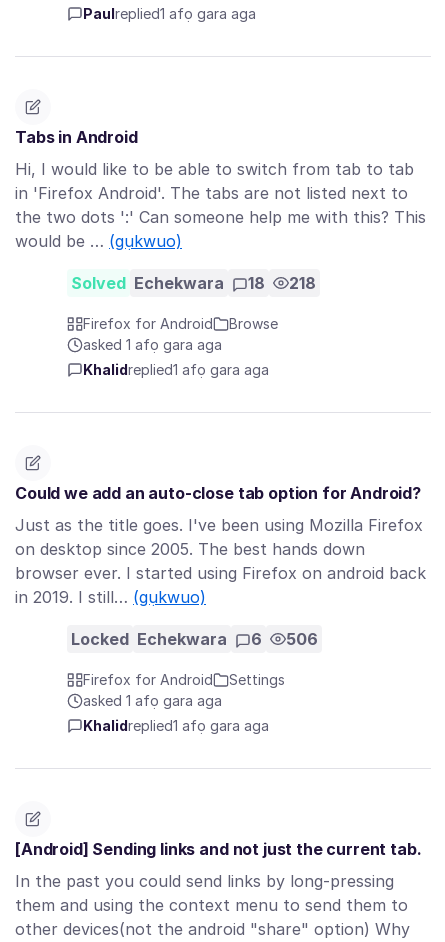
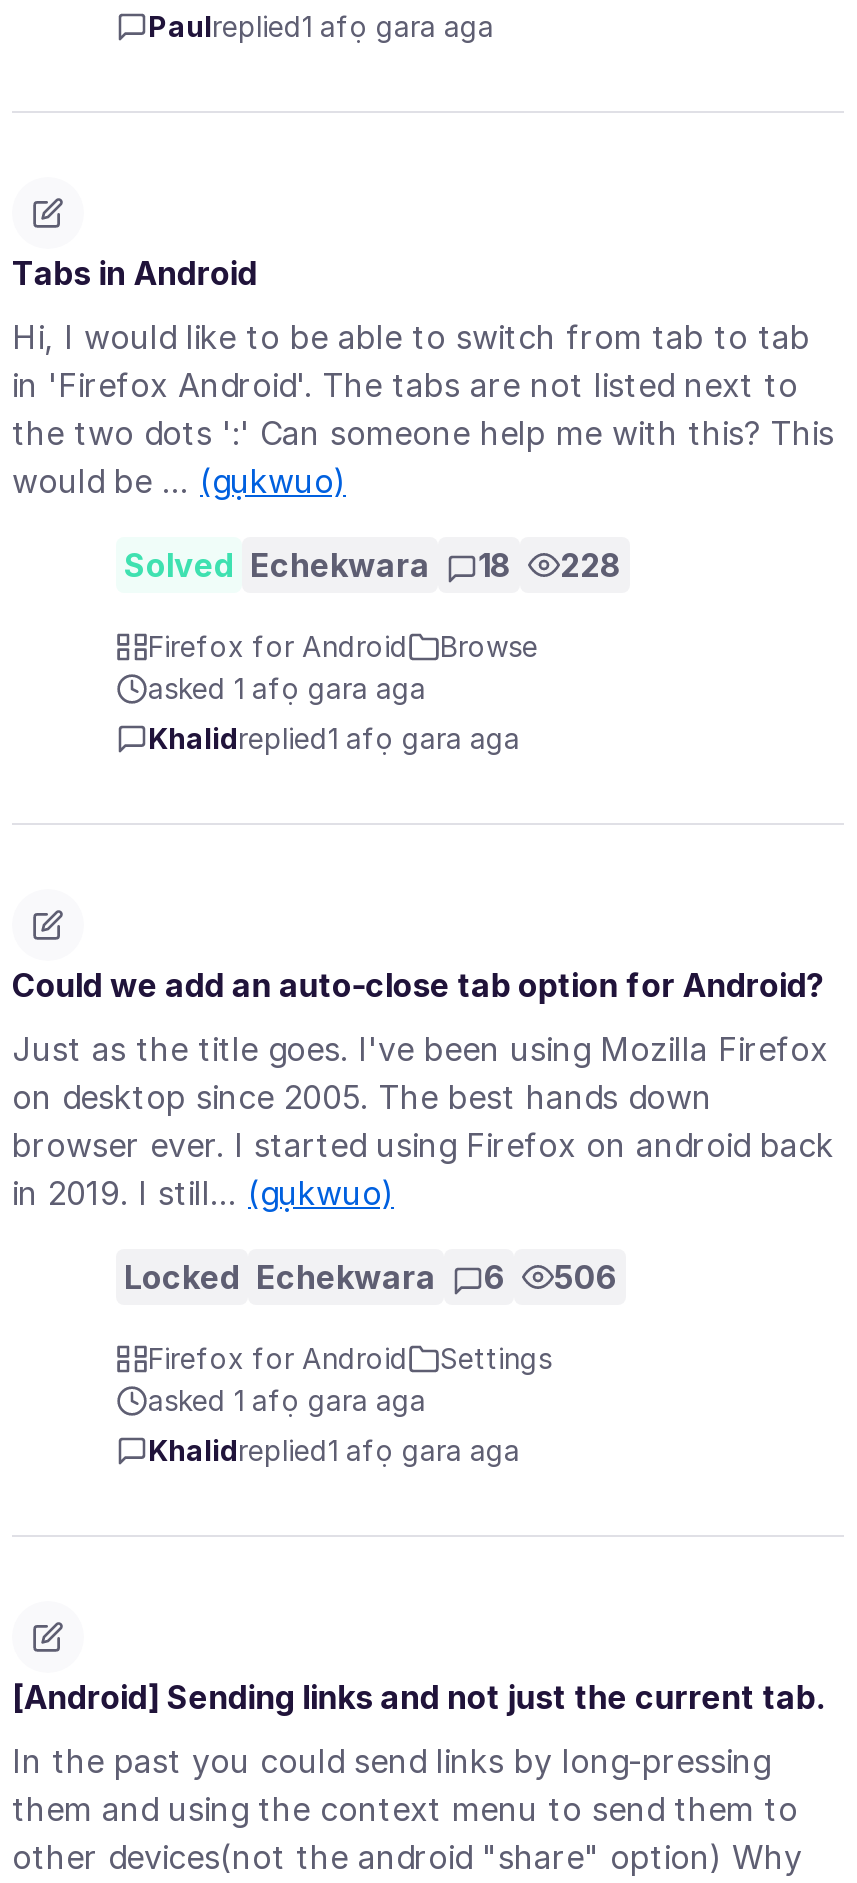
- Solved Echekwara 18 218
+ Solved Echekwara 18 228
